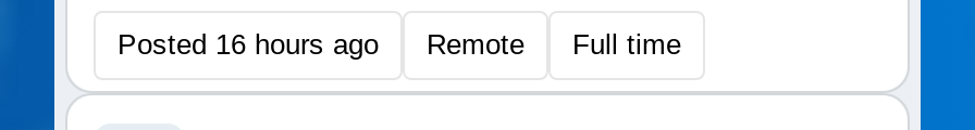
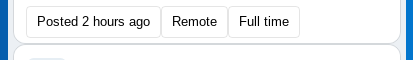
- Posted 16 hours ago
+ Posted 2 hours ago
